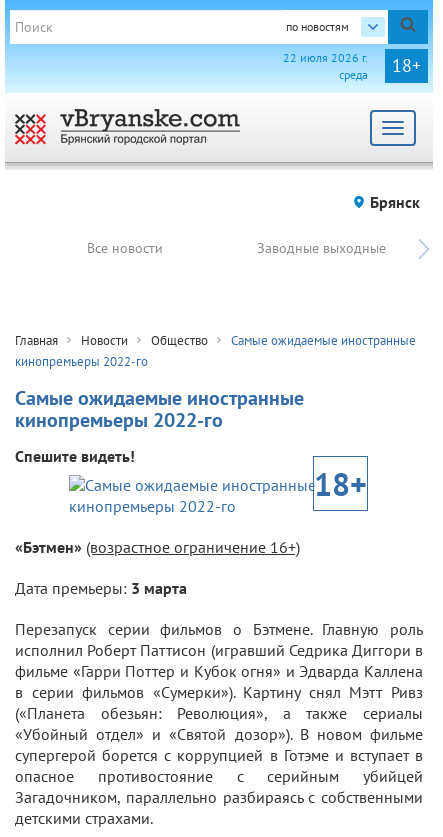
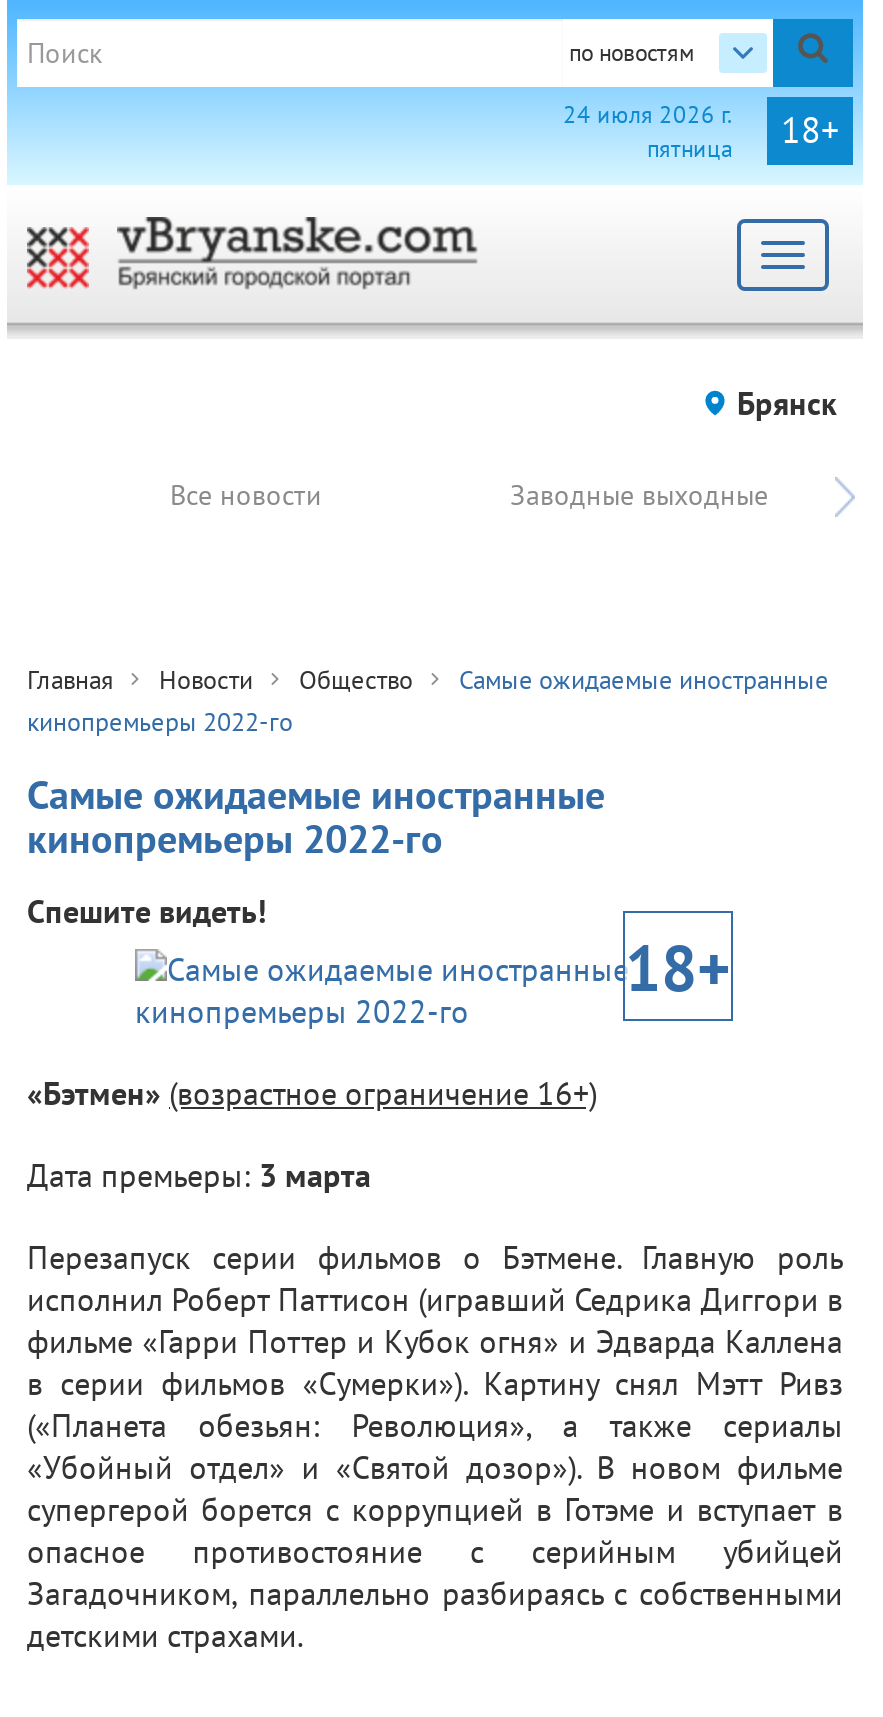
- 22 июля 2026 г.
- среда
+ 24 июля 2026 г.
+ пятница
